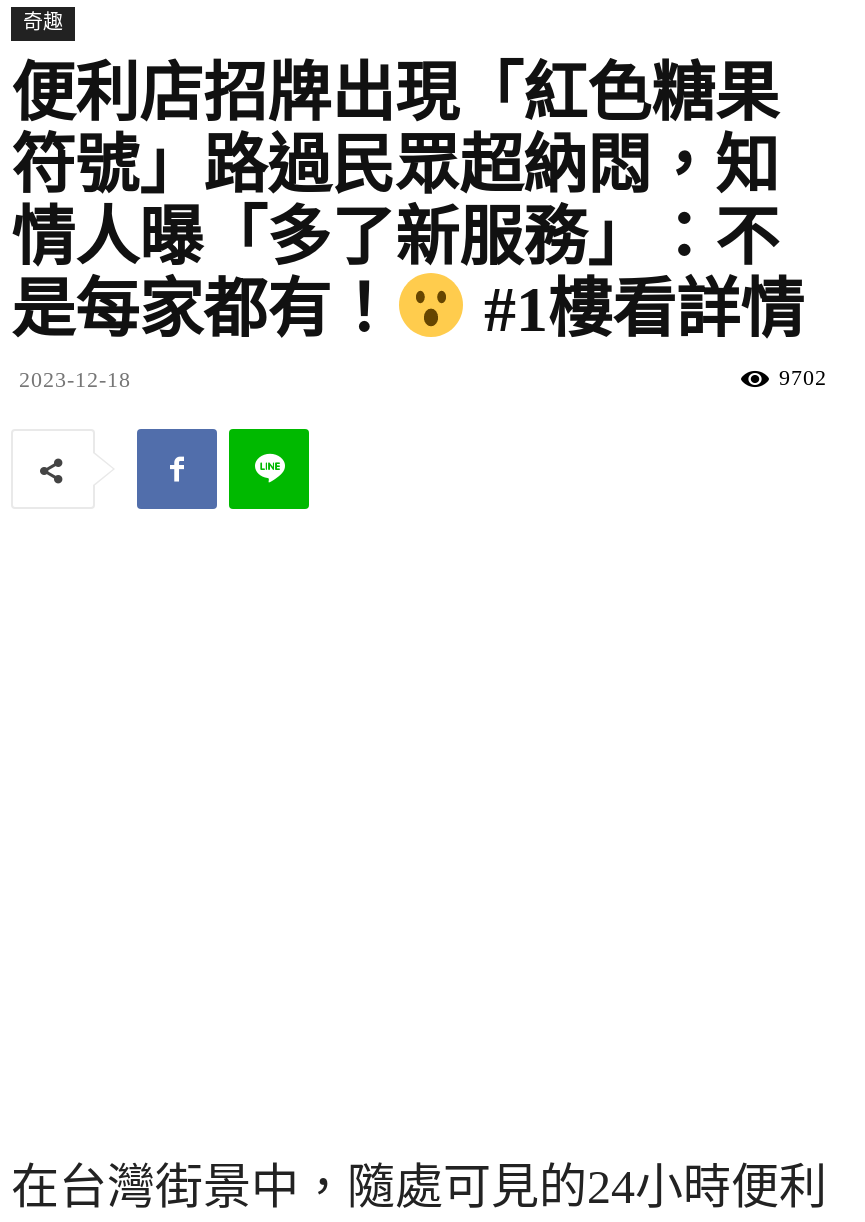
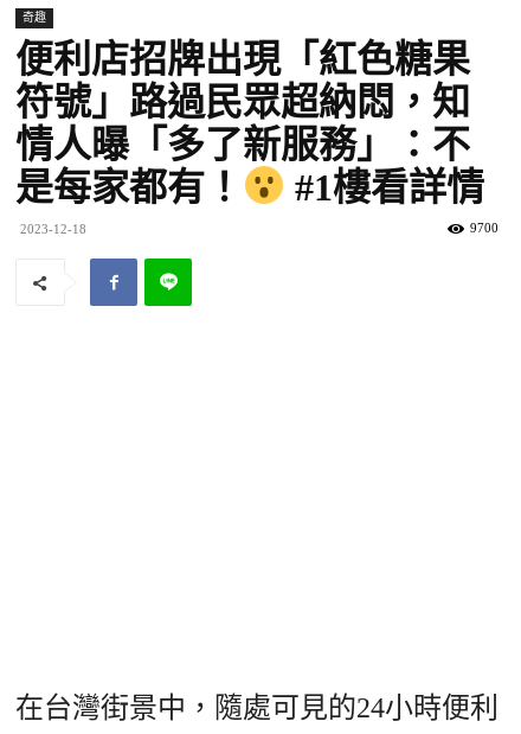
- 9702
+ 9700
